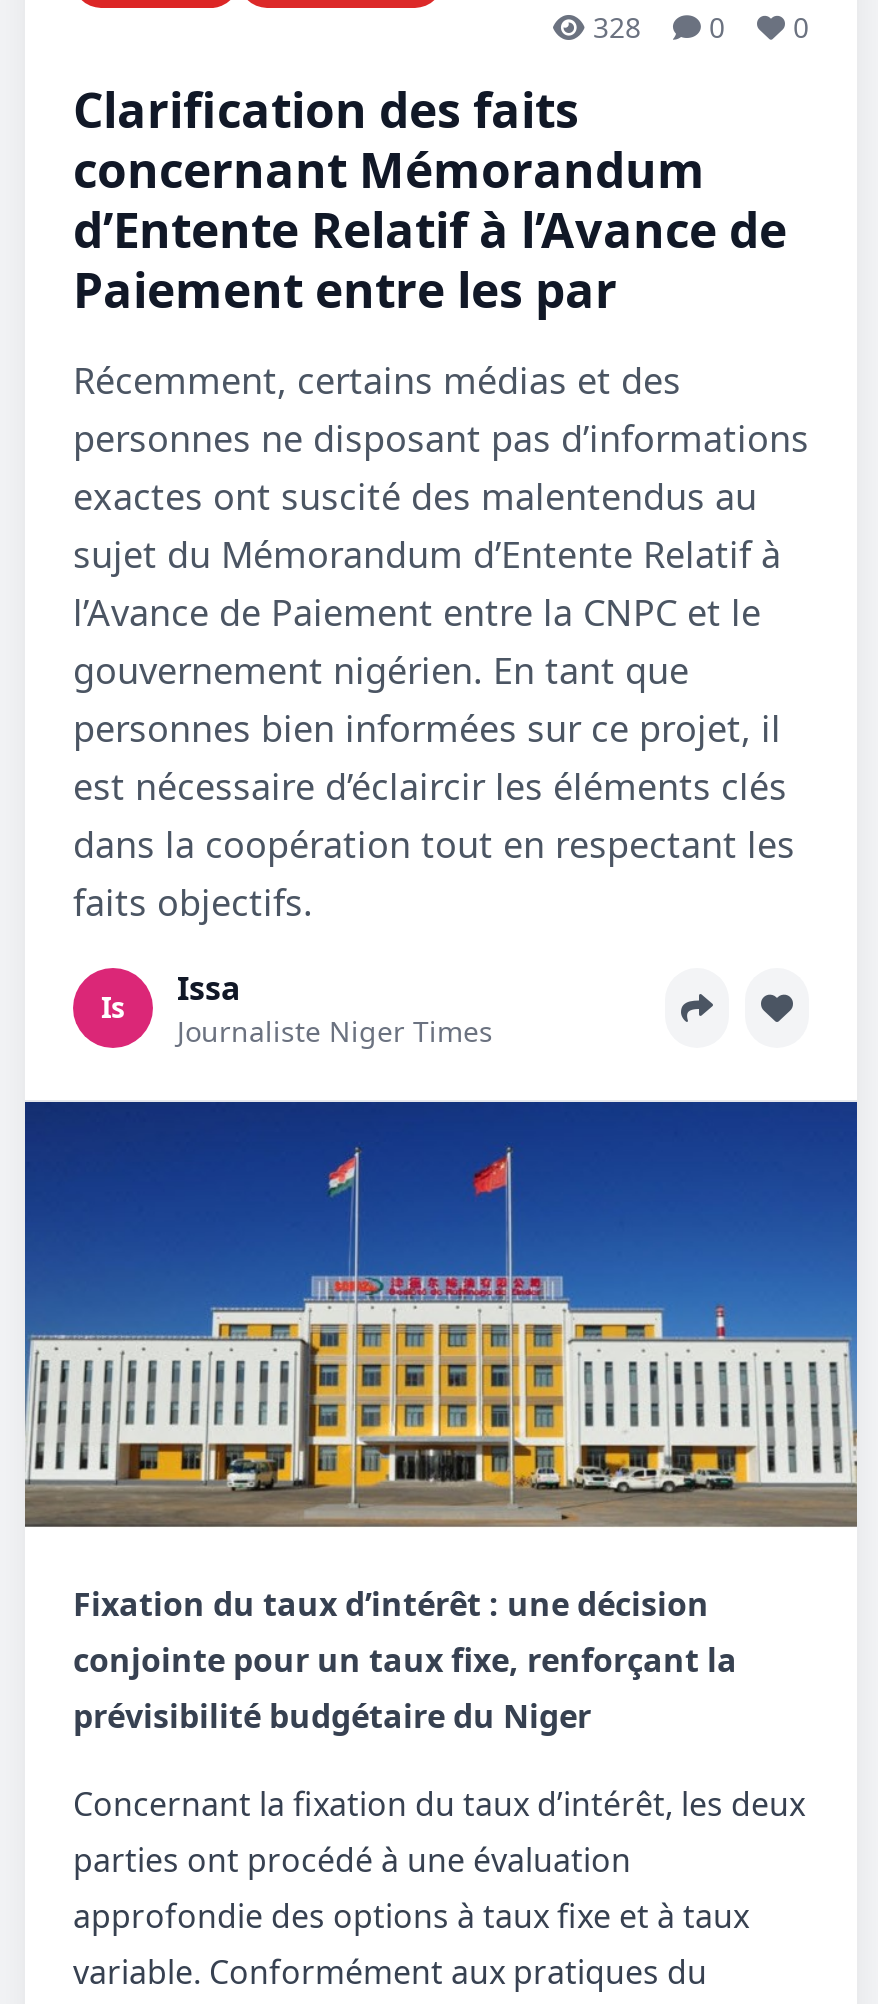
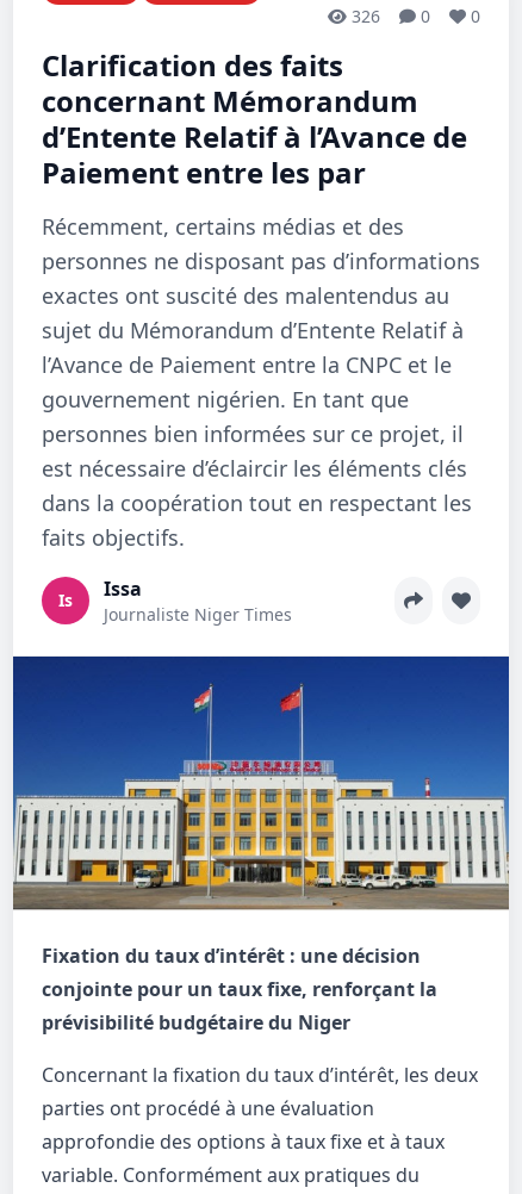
- 328 0 0
+ 326 0 0
